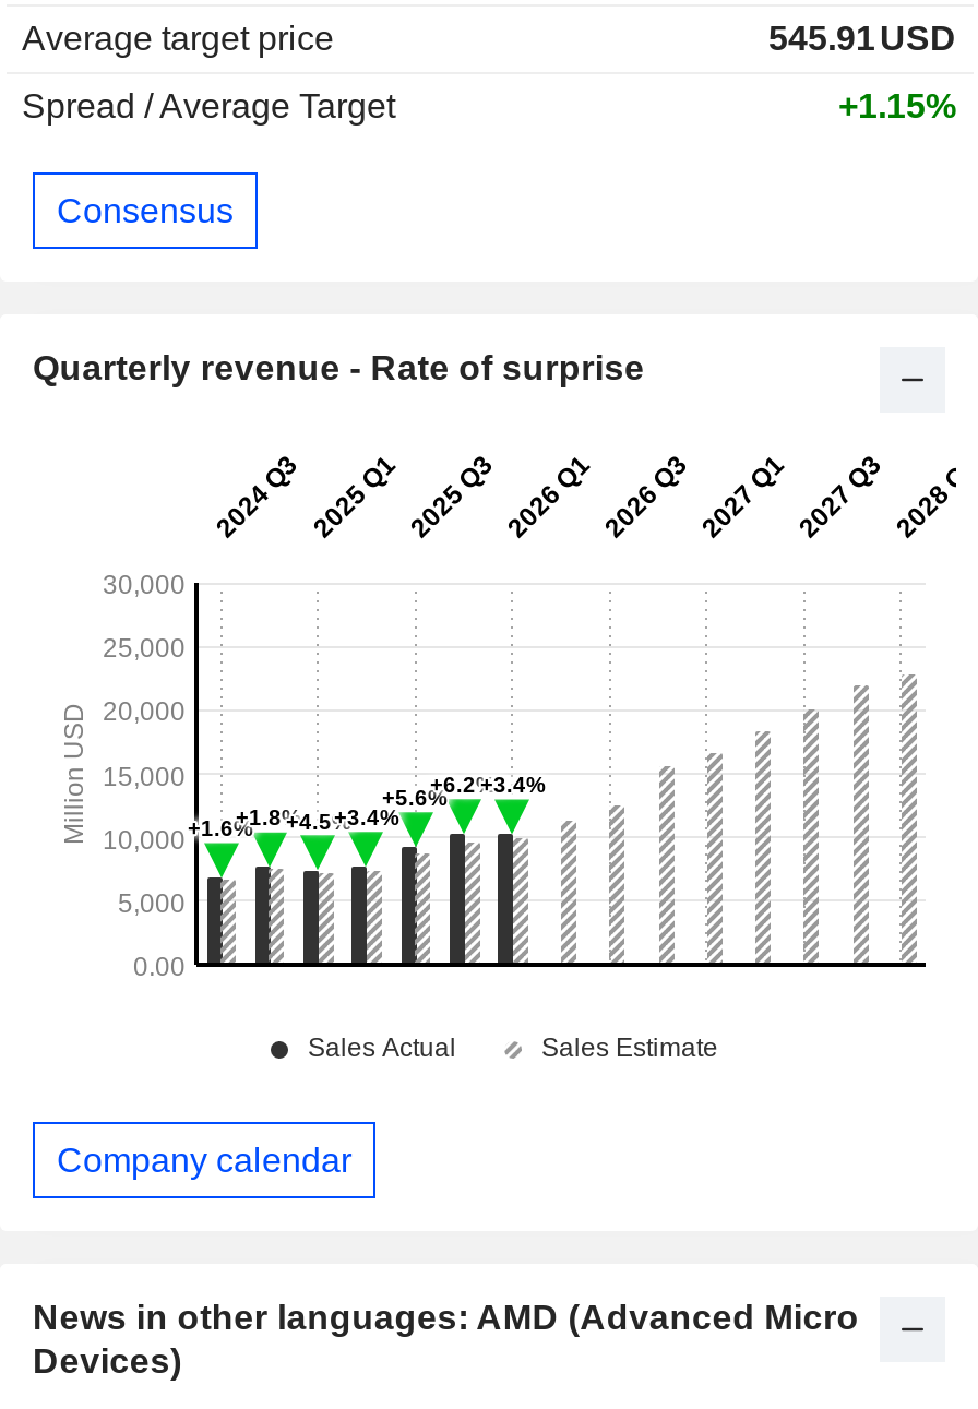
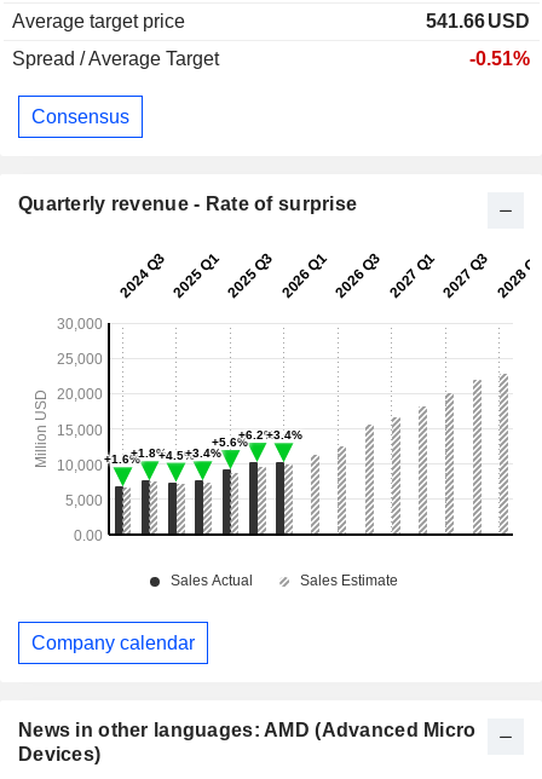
- 545.91 USD
+ 541.66 USD

- +1.15%
+ -0.51%
